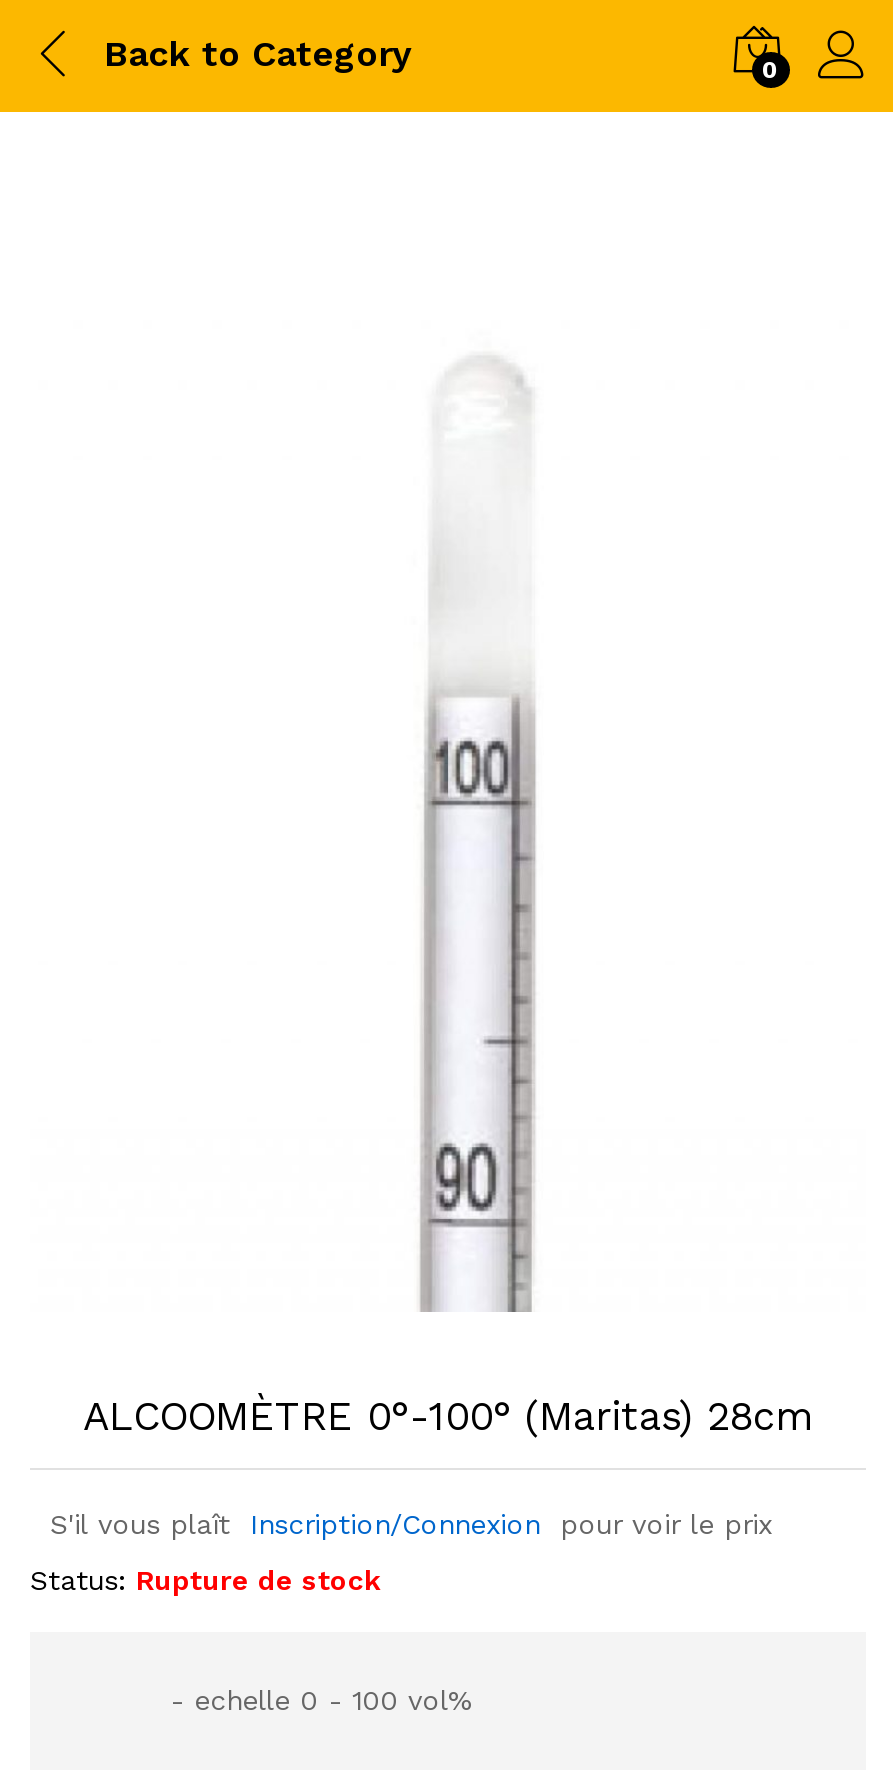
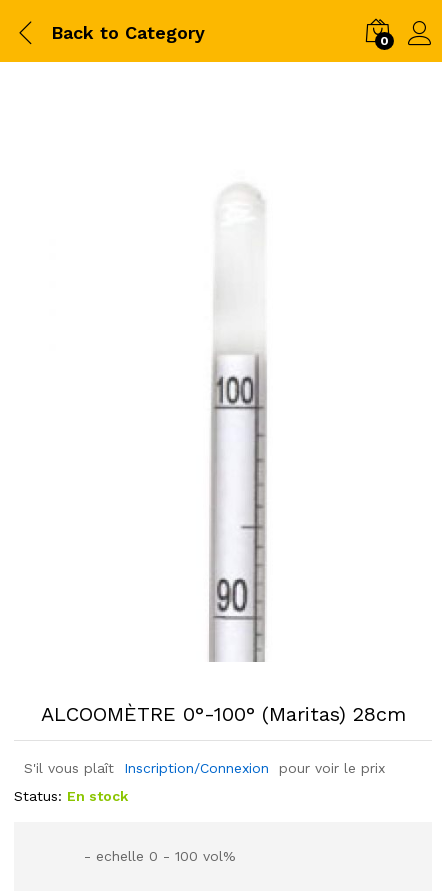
- Status: Rupture de stock
+ Status: En stock
